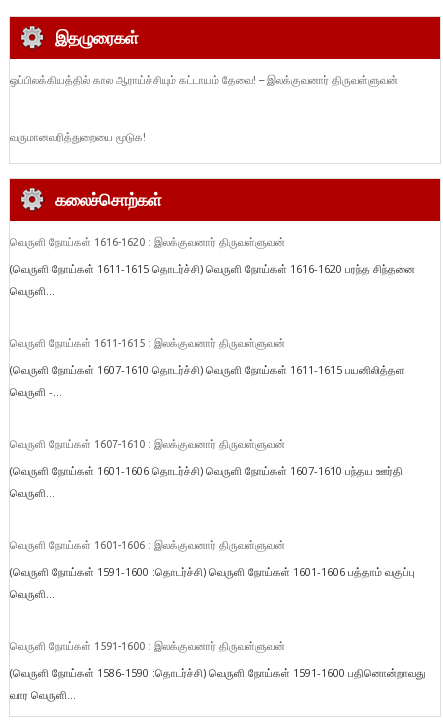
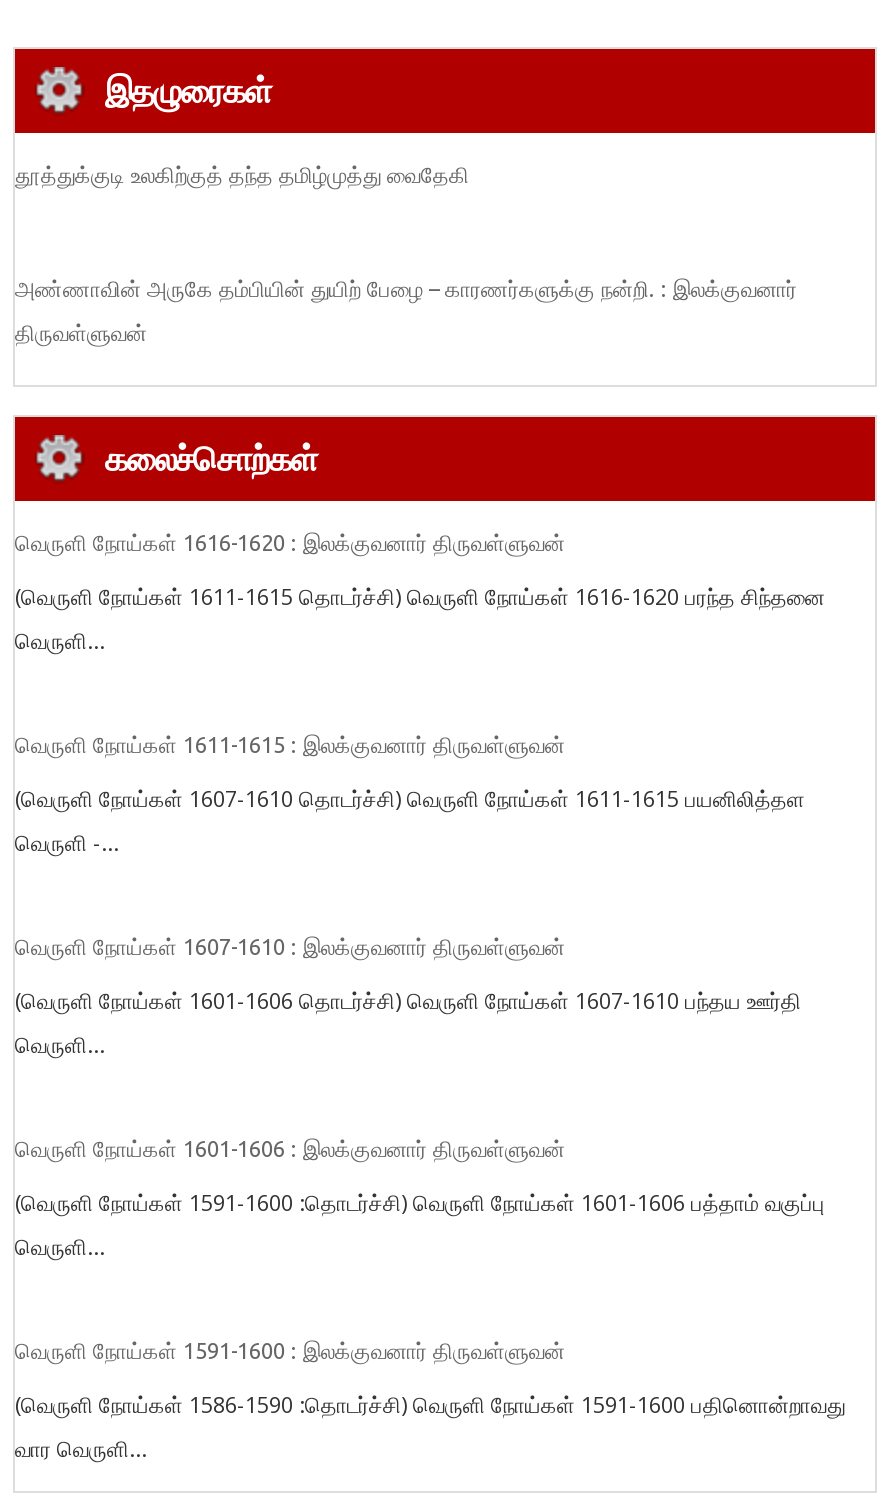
- ஒப்பிலக்கியத்தில் கால ஆராய்ச்சியும் கட்டாயம் தேவை! – இலக்குவனார் திருவள்ளுவன்
+ தூத்துக்குடி உலகிற்குத் தந்த தமிழ்முத்து வைதேகி

- வருமானவரித்துறையை மூடுக!
+ அண்ணாவின் அருகே தம்பியின் துயிற் பேழை – காரணர்களுக்கு நன்றி. : இலக்குவனார்
+ திருவள்ளுவன்
